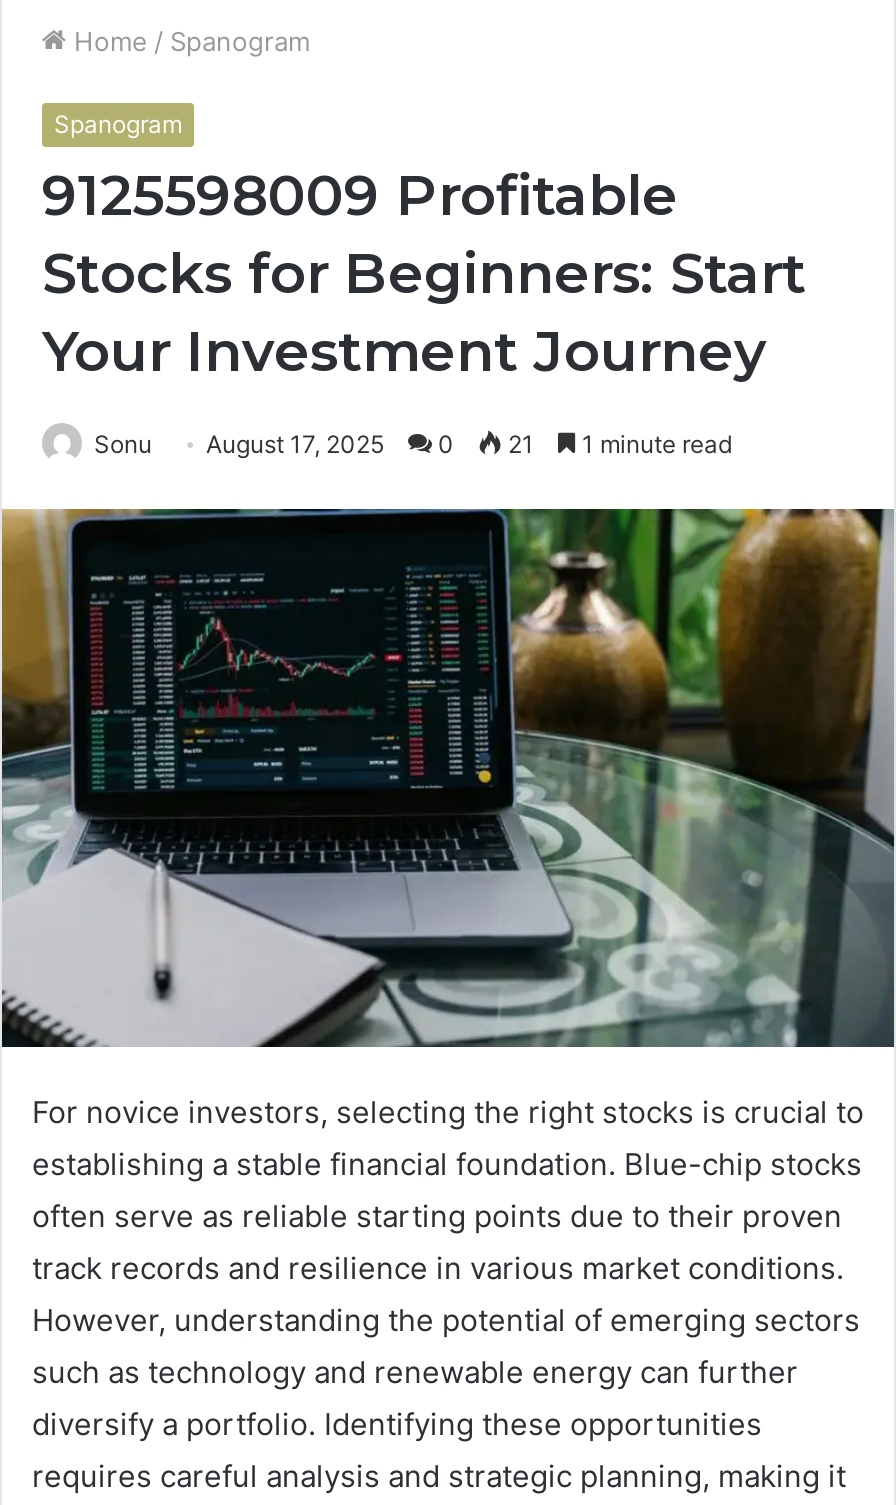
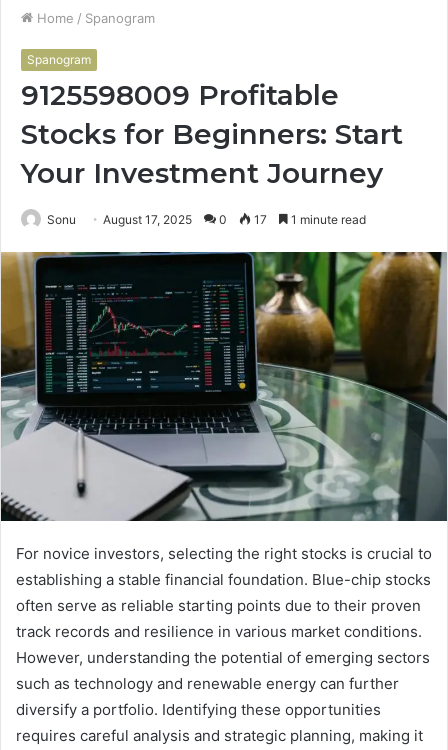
- Sonu August 17, 2025 0 21 1 minute read
+ Sonu August 17, 2025 0 17 1 minute read
